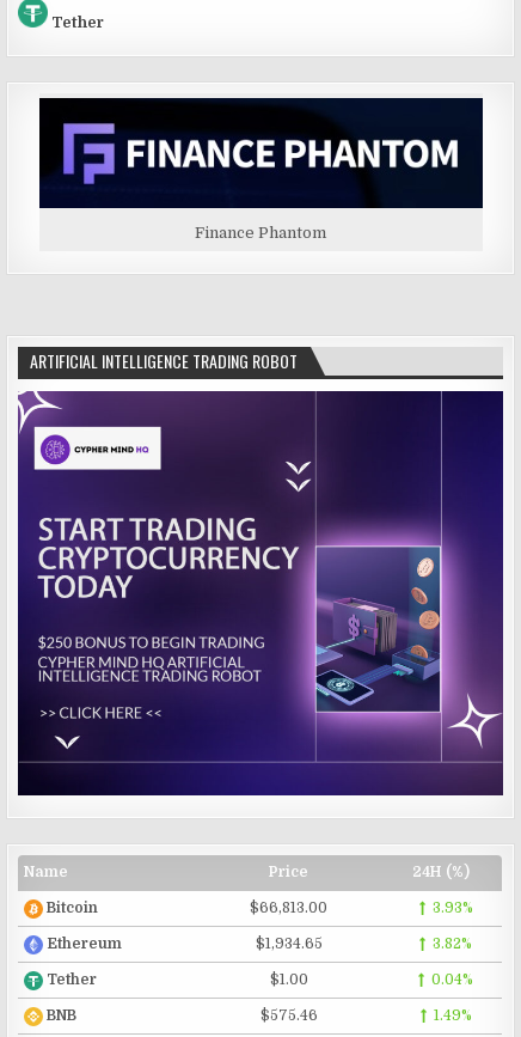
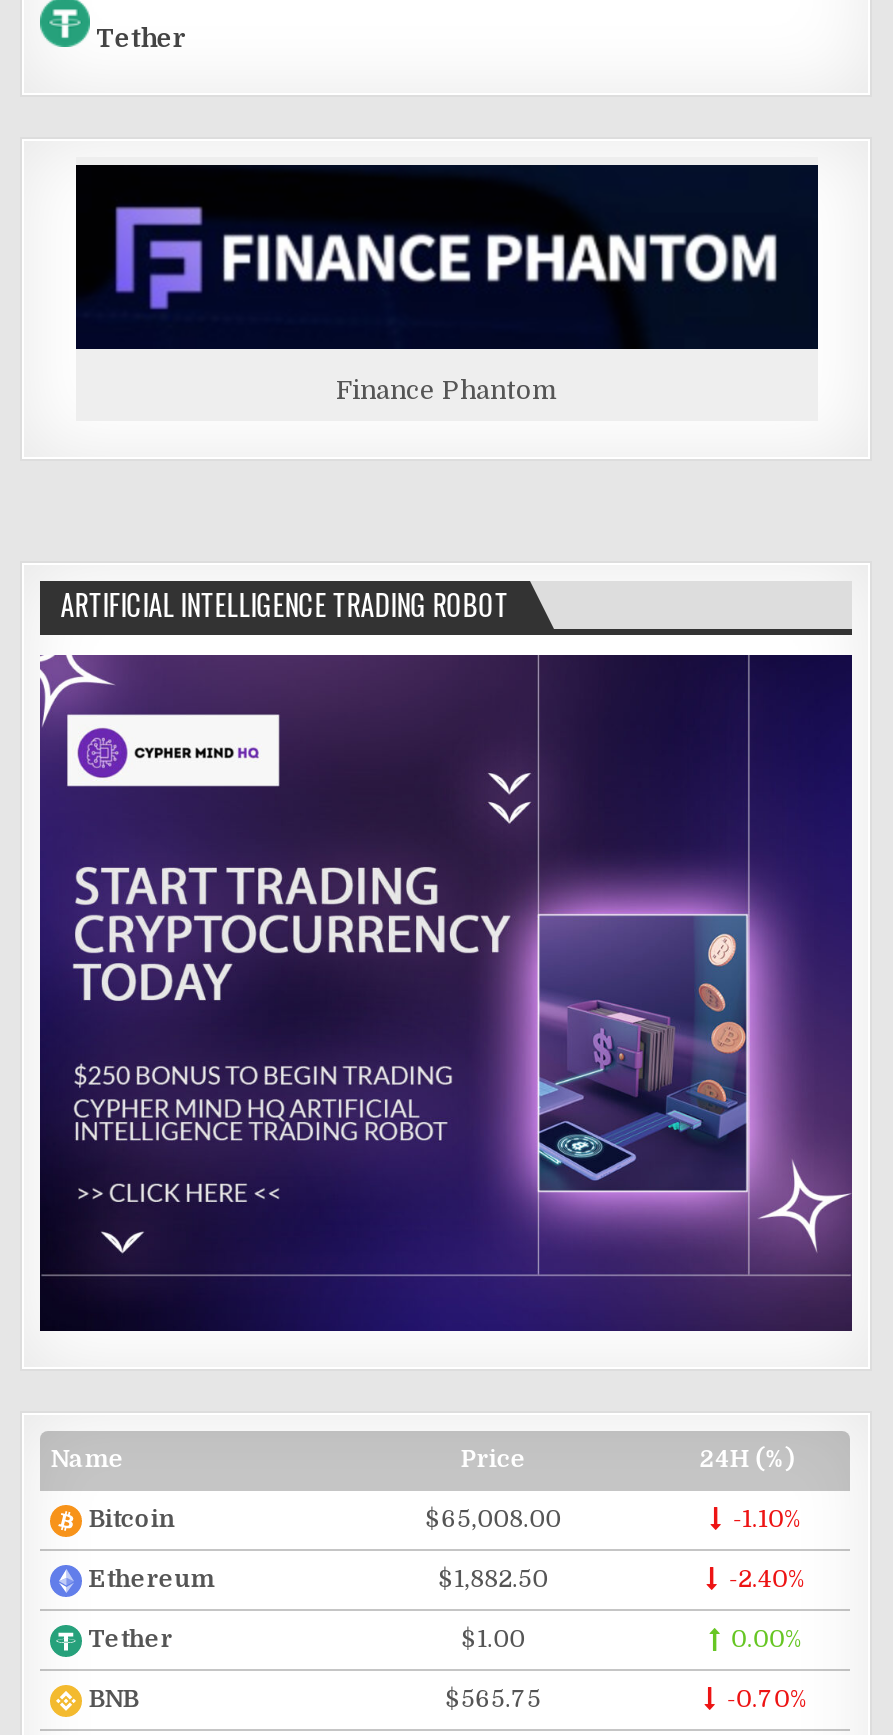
- $66,813.00
+ $65,008.00

- 3.93%
+ -1.10%

- $1,934.65
+ $1,882.50

- 3.82%
+ -2.40%

- 0.04%
+ 0.00%

- $575.46
+ $565.75

- 1.49%
+ -0.70%
